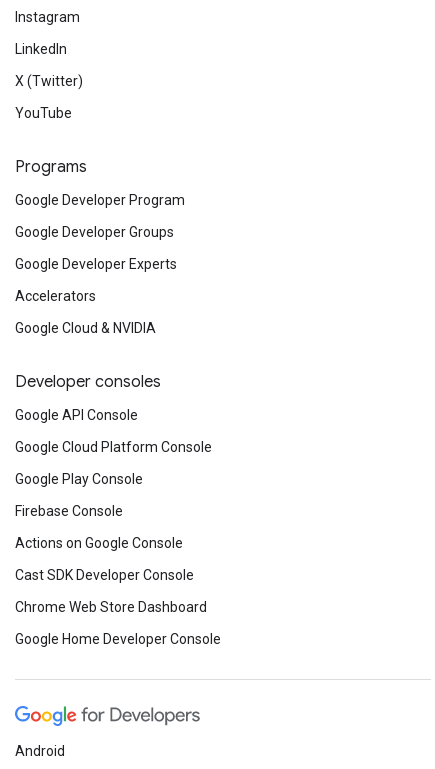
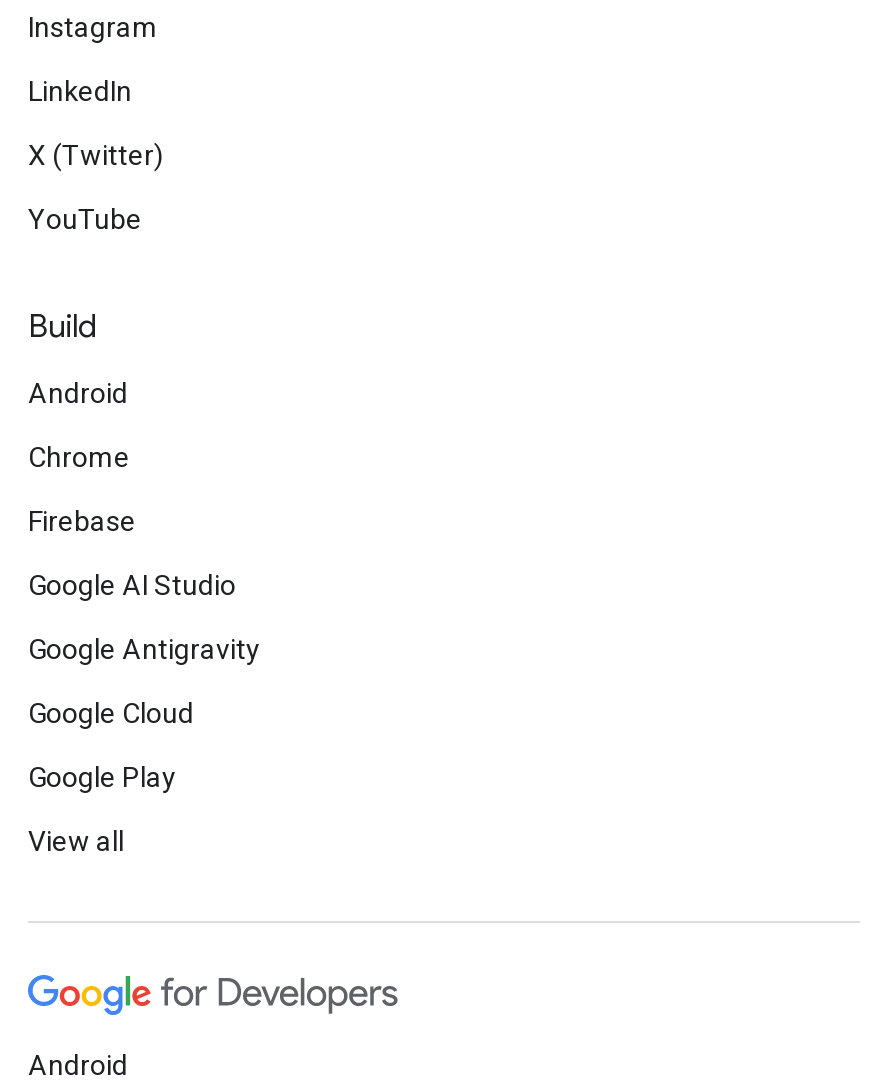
- Programs
- Google Developer Program
- Google Developer Groups
- Google Developer Experts
- Accelerators
- Google Cloud & NVIDIA
- Developer consoles
- Google API Console
- Google Cloud Platform Console
- Google Play Console
- Firebase Console
- Actions on Google Console
- Cast SDK Developer Console
- Chrome Web Store Dashboard
- Google Home Developer Console
+ Build
+ Android
+ Chrome
+ Firebase
+ Google AI Studio
+ Google Antigravity
+ Google Cloud
+ Google Play
+ View all
